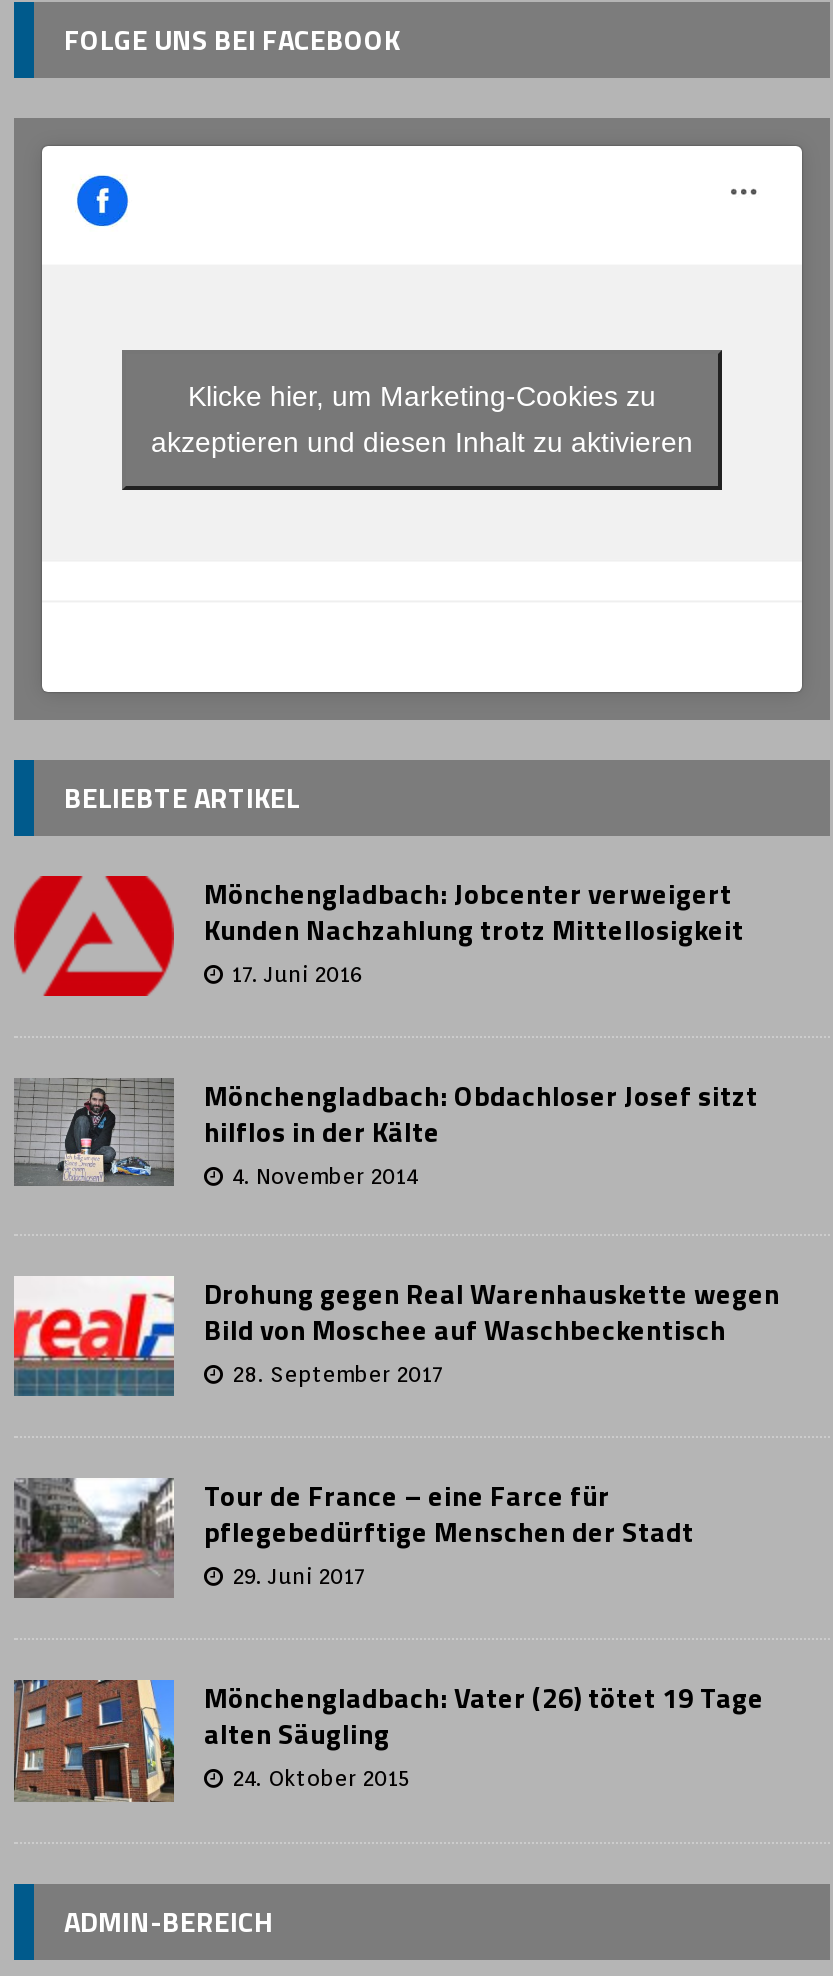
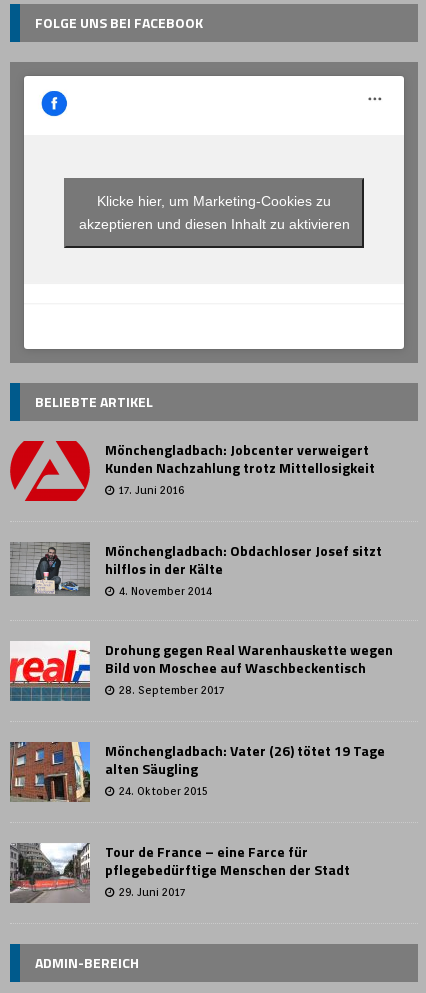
moved down: [image] | Tour de France – eine Farce für | pflegebedürftige Menschen der Stadt | 29. Juni 2017

moved up: [image] | Mönchengladbach: Vater (26) tötet 19 Tage | alten Säugling | 24. Oktober 2015
